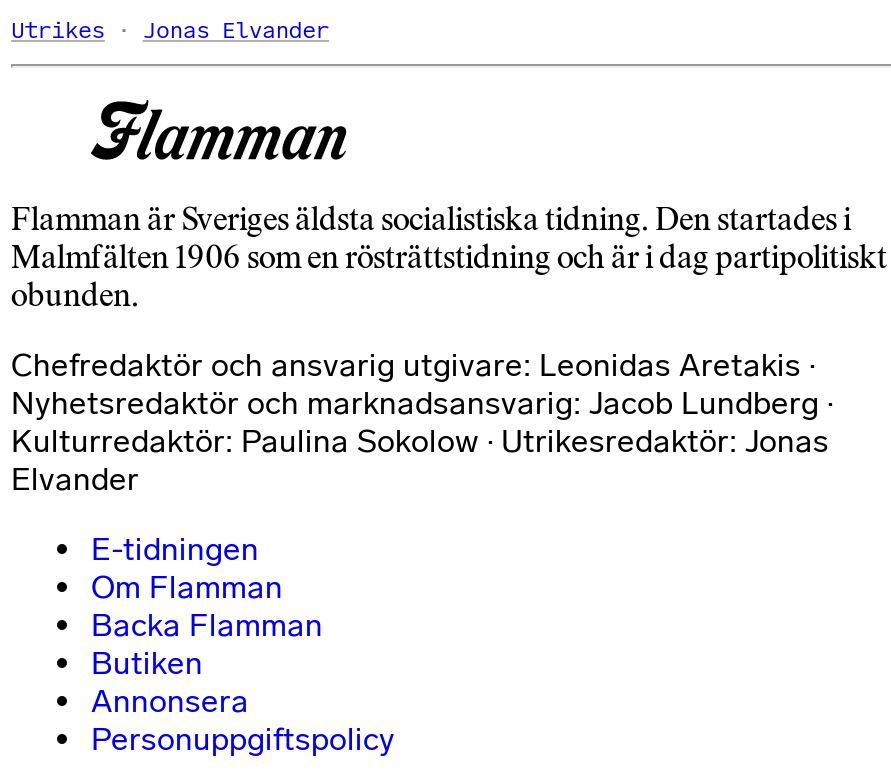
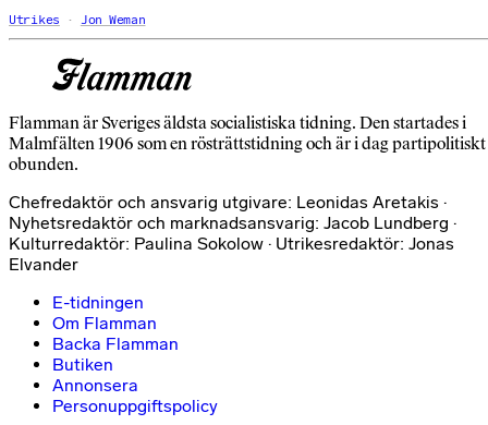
- Jonas Elvander
+ Jon Weman
